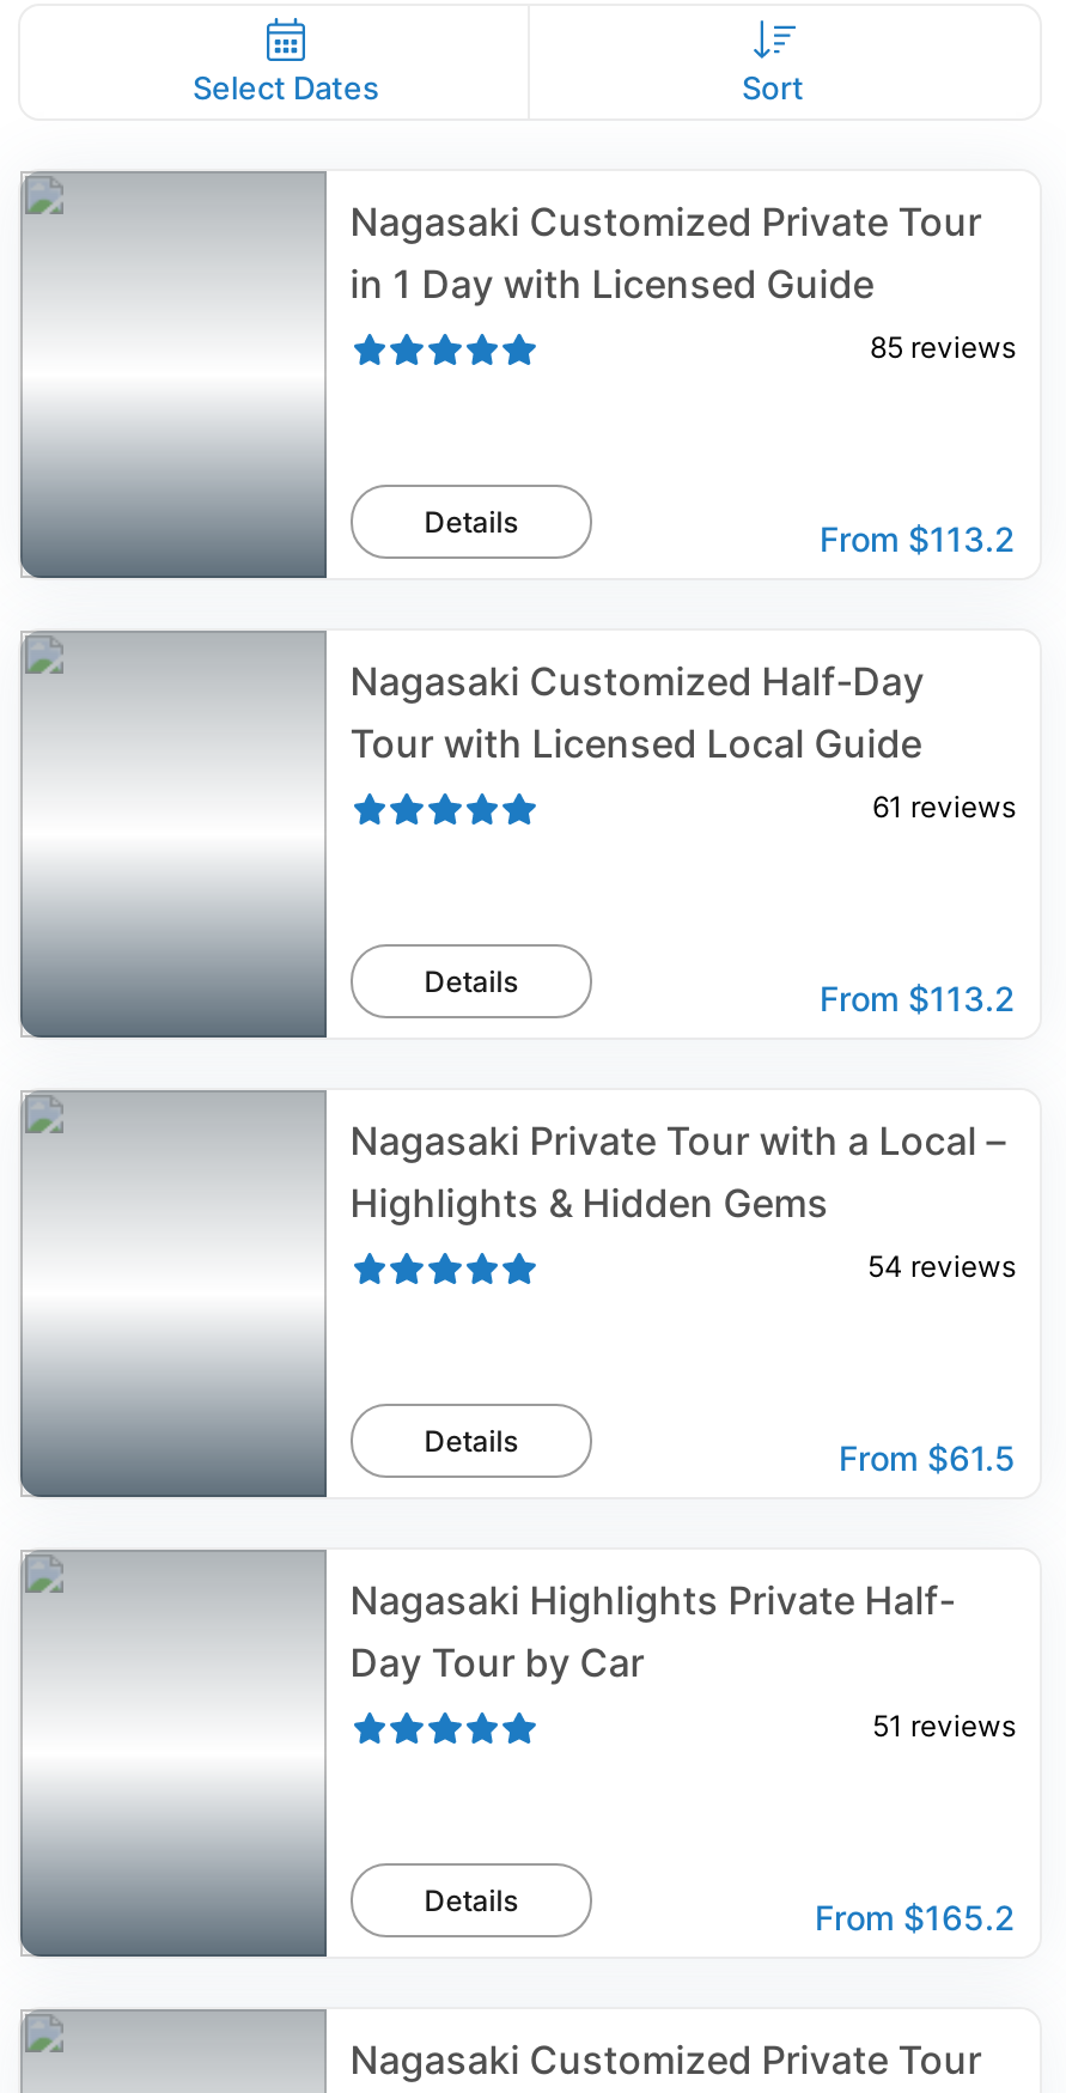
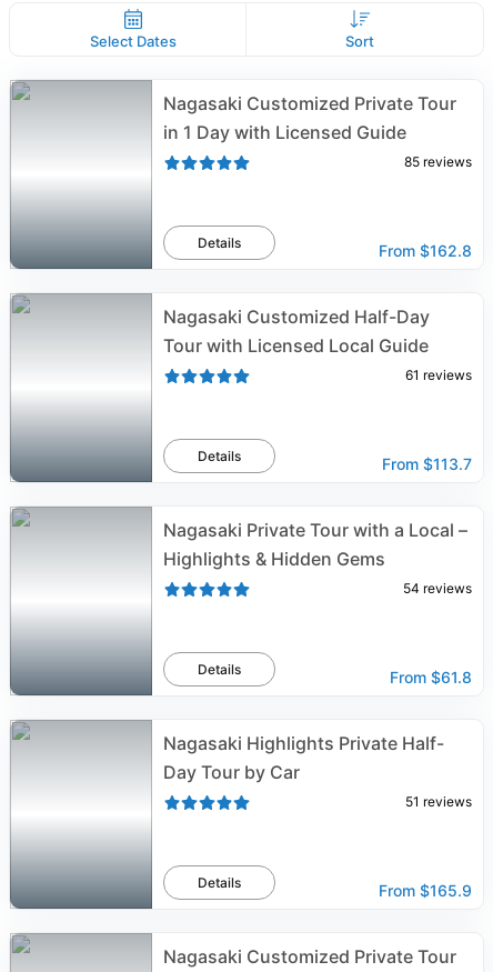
- From $113.2
+ From $162.8

- From $113.2
+ From $113.7

- From $61.5
+ From $61.8

- From $165.2
+ From $165.9
